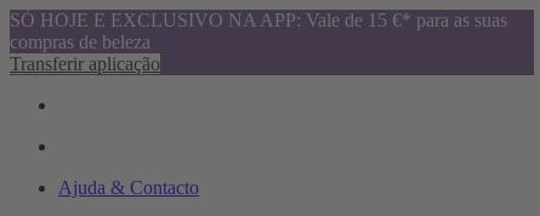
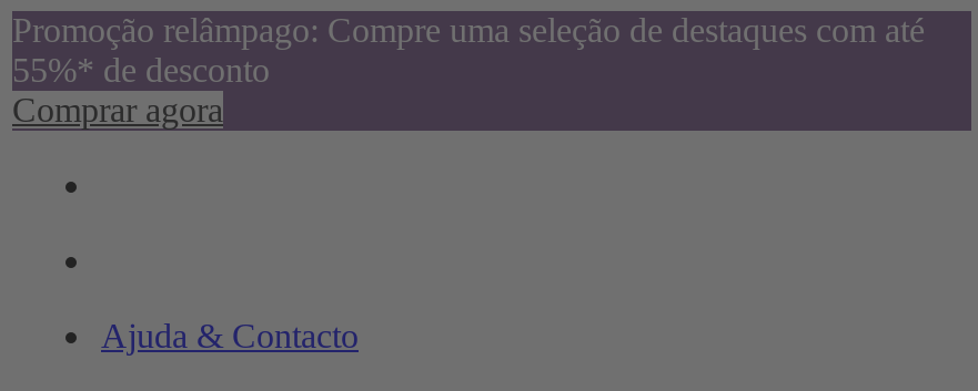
- SÓ HOJE E EXCLUSIVO NA APP: Vale de 15 €* para as suas
- compras de beleza
- Transferir aplicação
+ Promoção relâmpago: Compre uma seleção de destaques com até
+ 55%* de desconto
+ Comprar agora
